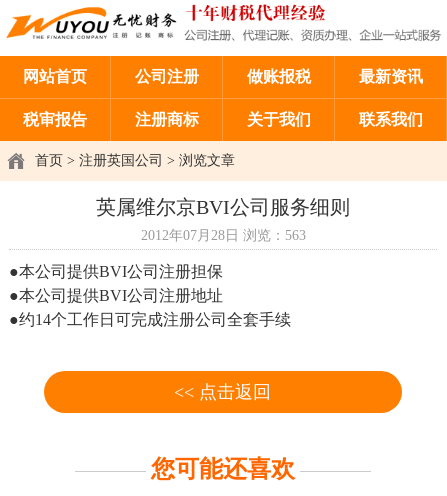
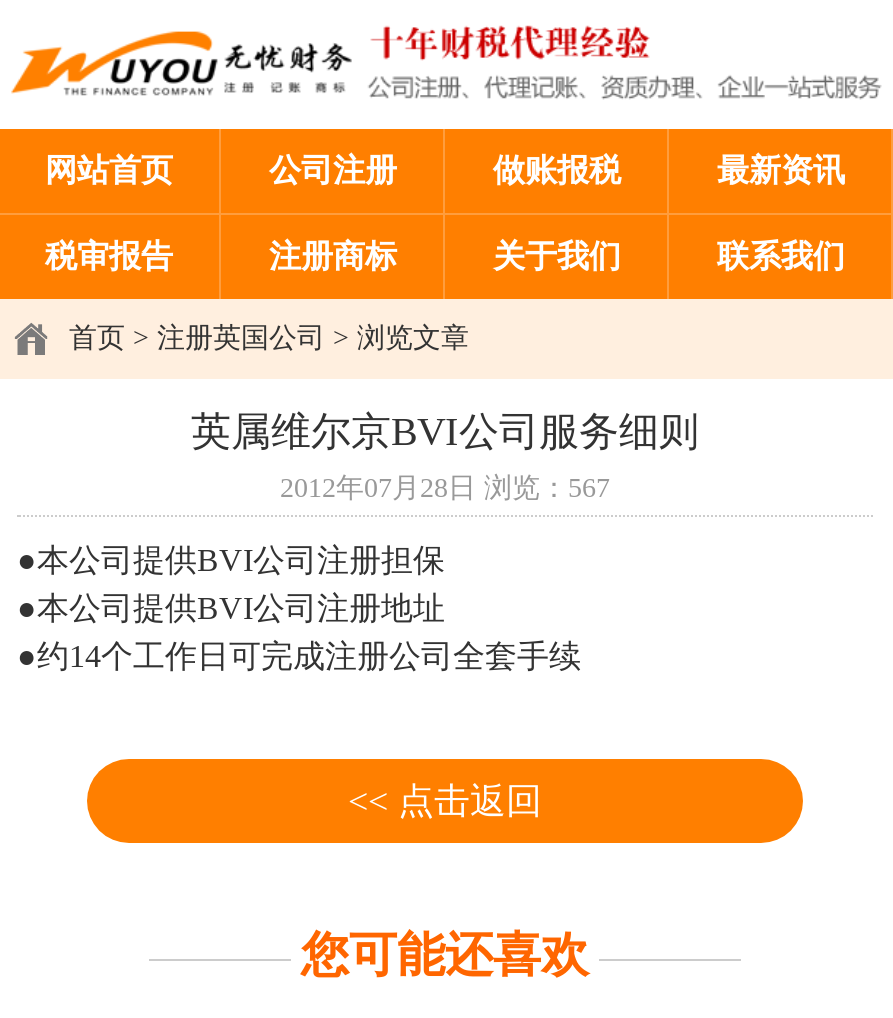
- 2012年07月28日浏览：563
+ 2012年07月28日浏览：567
